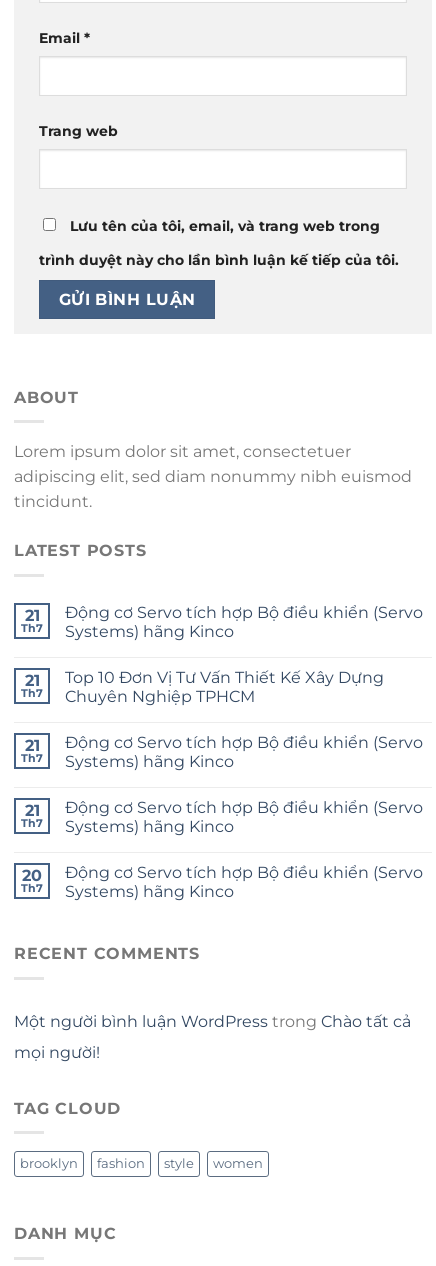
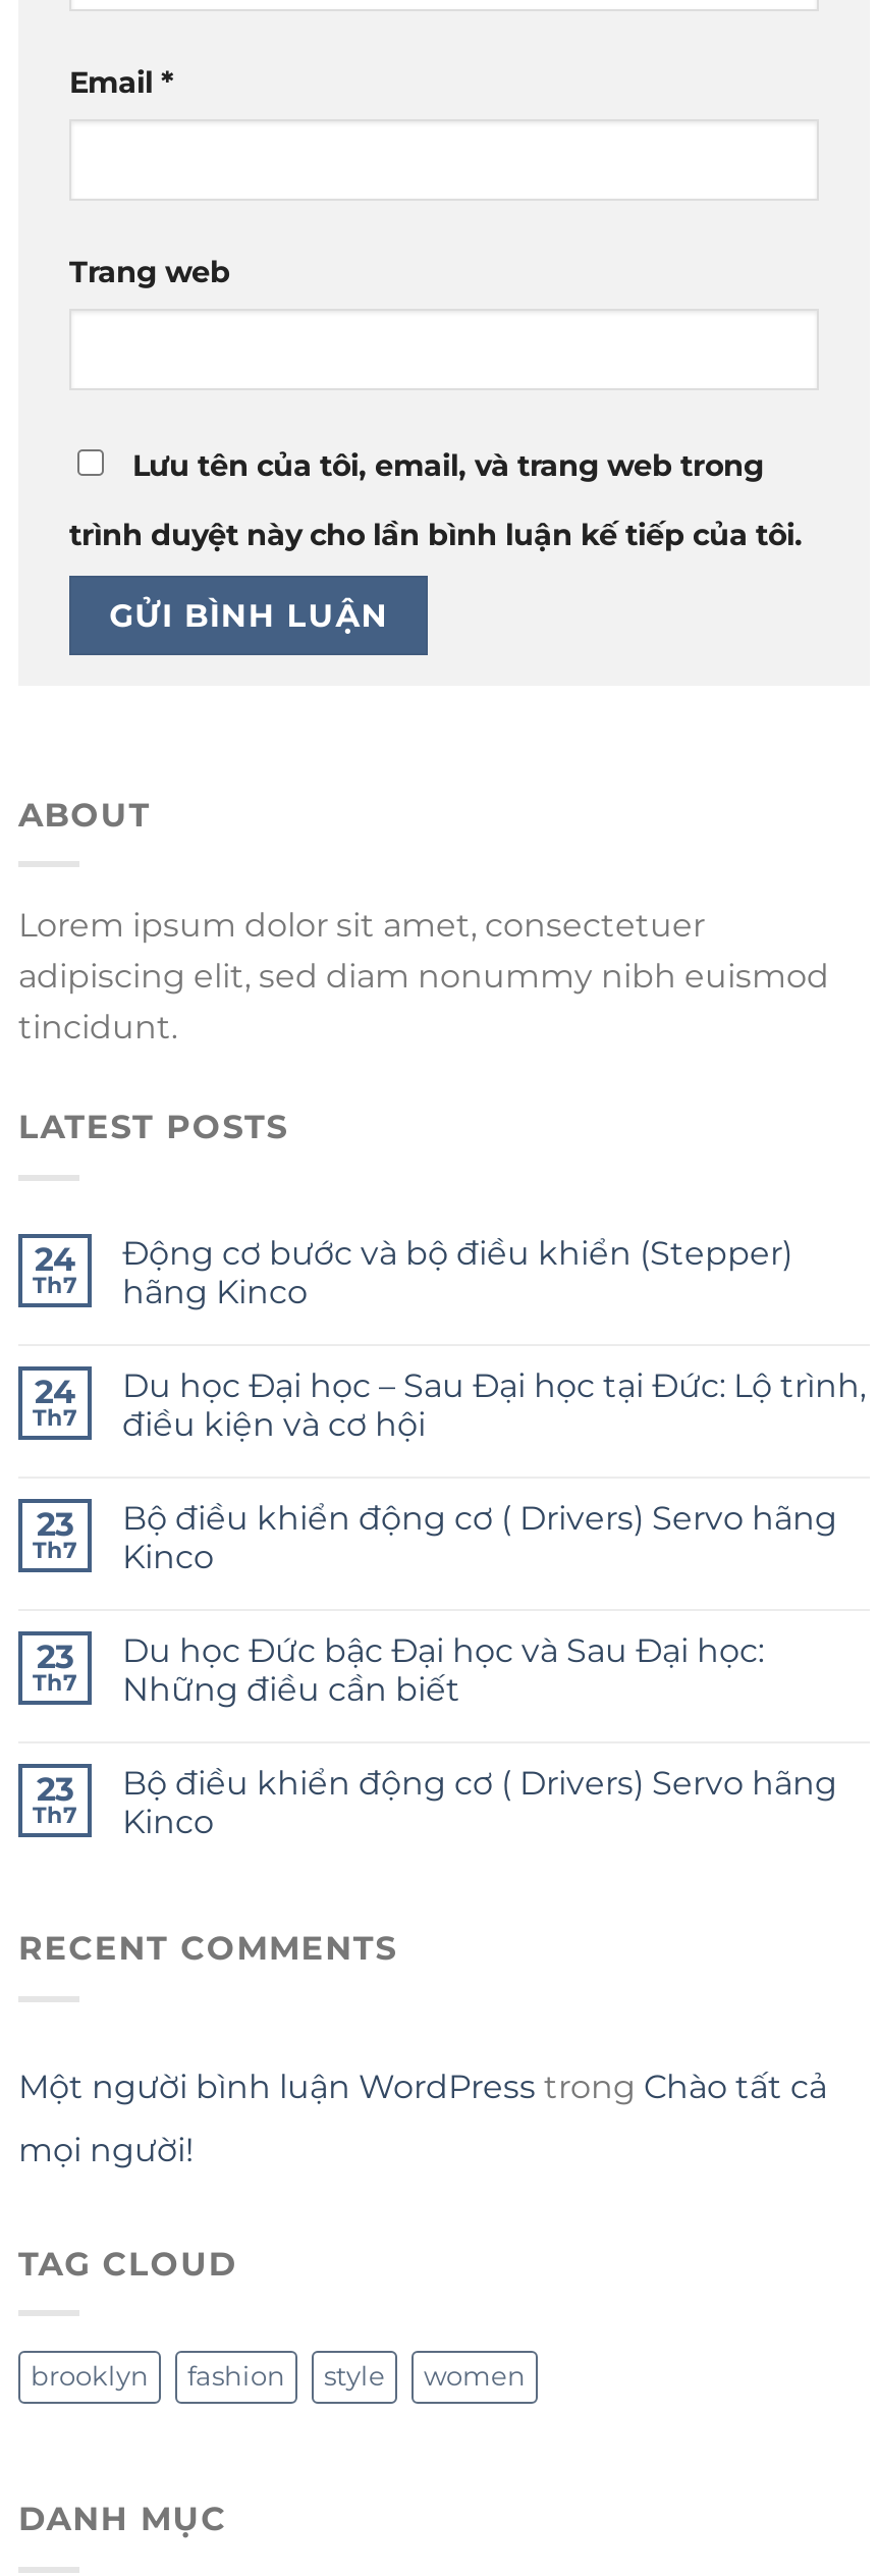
- 21
+ 24

- Động cơ Servo tích hợp Bộ điều khiển (Servo
- Systems) hãng Kinco
+ Động cơ bước và bộ điều khiển (Stepper)
+ hãng Kinco

- 21
+ 24

- Top 10 Đơn Vị Tư Vấn Thiết Kế Xây Dựng
- Chuyên Nghiệp TPHCM
+ Du học Đại học – Sau Đại học tại Đức: Lộ trình,
+ điều kiện và cơ hội

- 21
+ 23

- Động cơ Servo tích hợp Bộ điều khiển (Servo
- Systems) hãng Kinco
+ Bộ điều khiển động cơ ( Drivers) Servo hãng
+ Kinco

- 21
+ 23

- Động cơ Servo tích hợp Bộ điều khiển (Servo
- Systems) hãng Kinco
+ Du học Đức bậc Đại học và Sau Đại học:
+ Những điều cần biết

- 20
+ 23

- Động cơ Servo tích hợp Bộ điều khiển (Servo
- Systems) hãng Kinco
+ Bộ điều khiển động cơ ( Drivers) Servo hãng
+ Kinco
